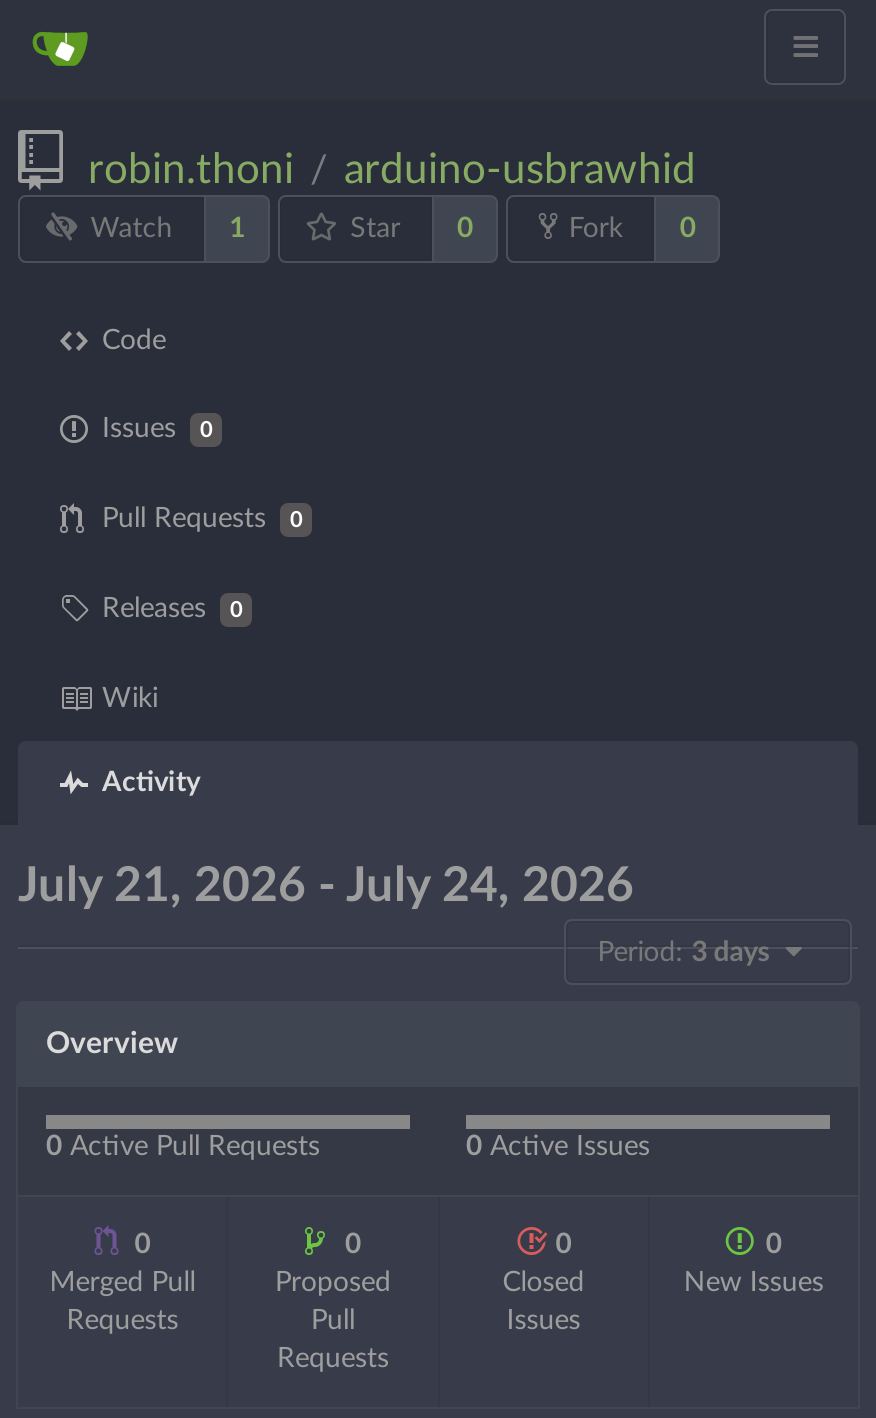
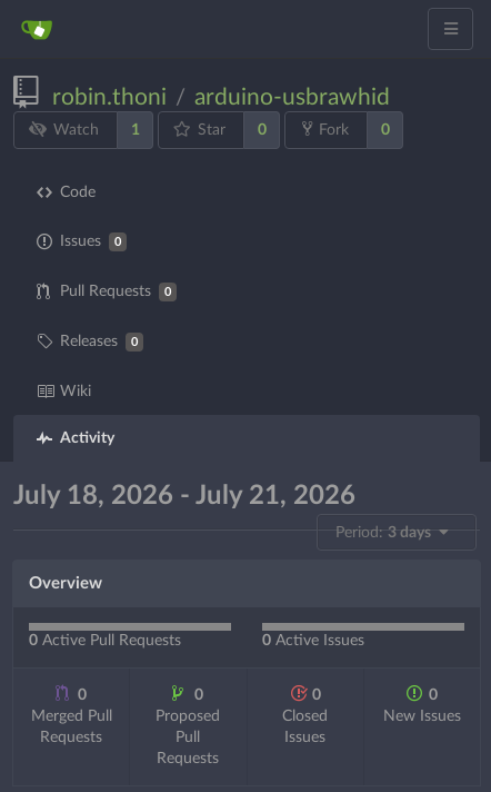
- July 21, 2026 - July 24, 2026
+ July 18, 2026 - July 21, 2026
